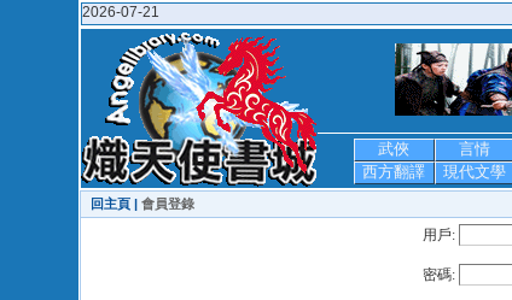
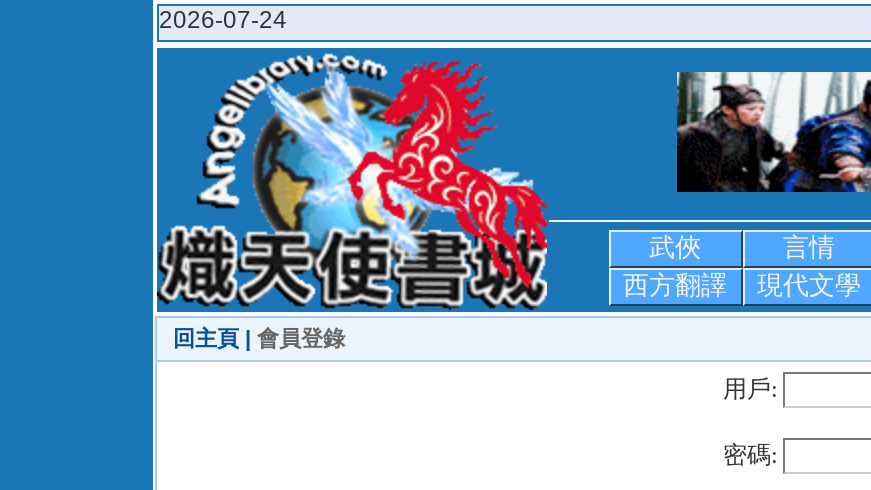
- 2026-07-21
+ 2026-07-24
